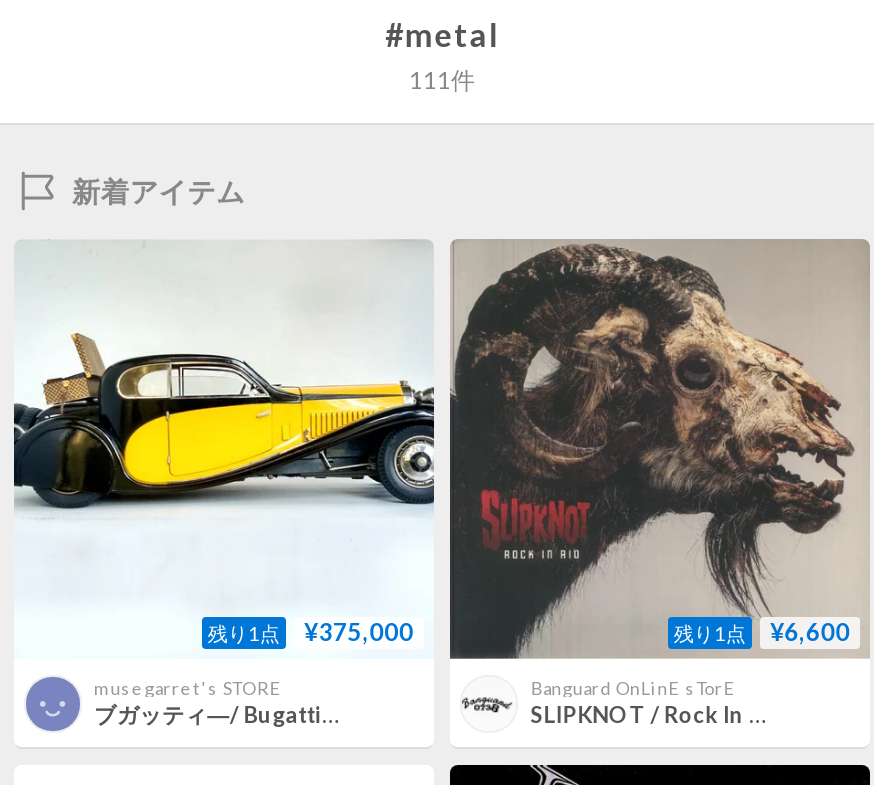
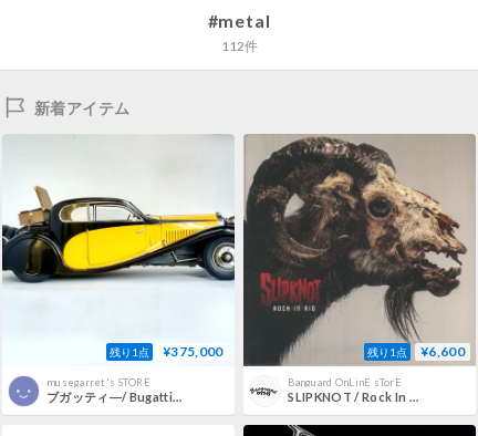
- 111件
+ 112件
